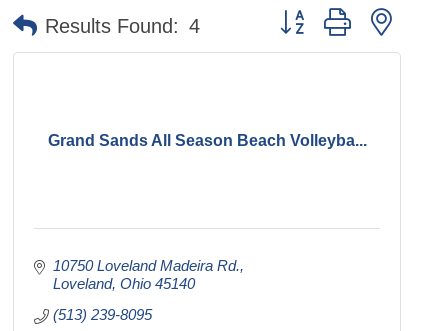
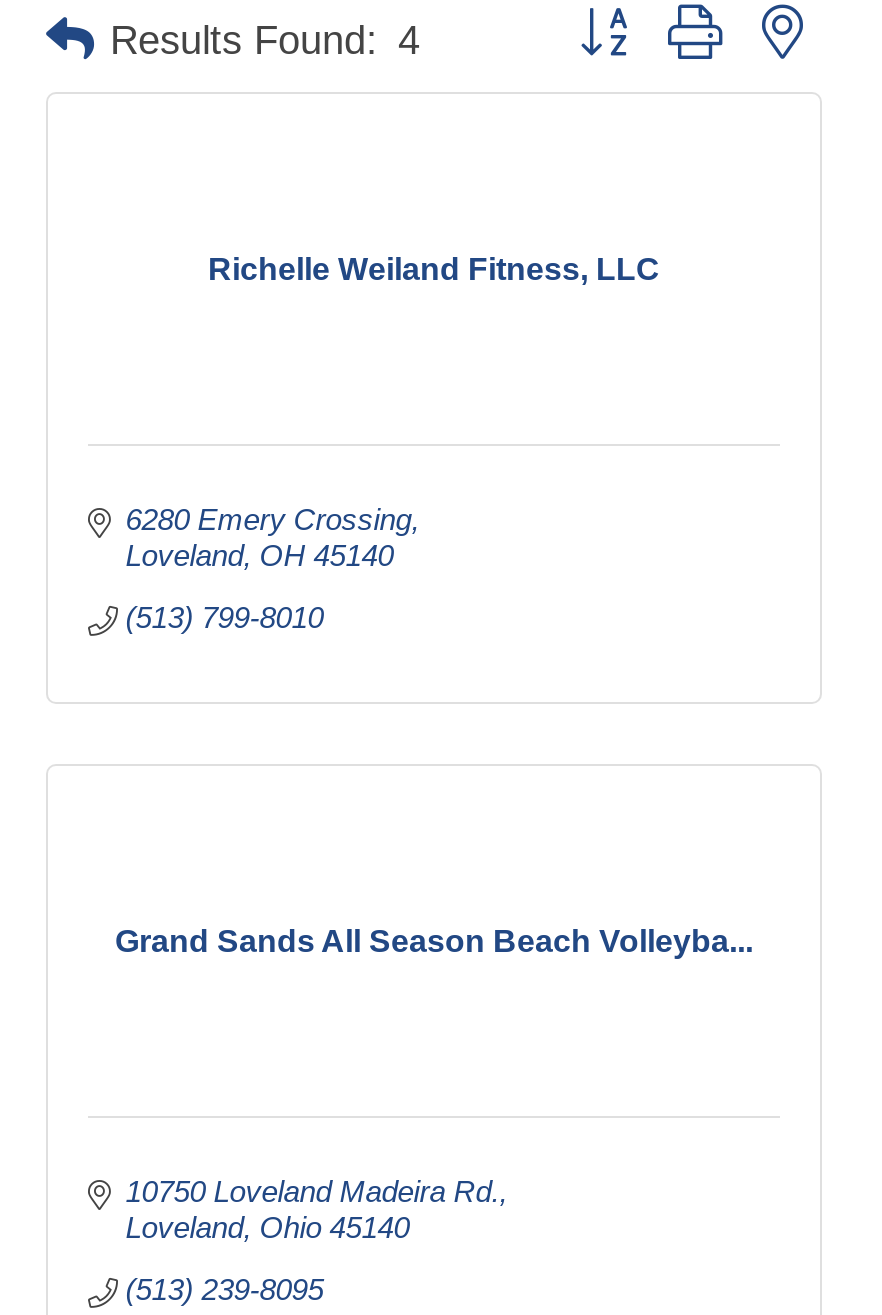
+ 6280 Emery Crossing
+ Loveland OH 45140
+ (513) 799-8010

+ Richelle Weiland Fitness, LLC
